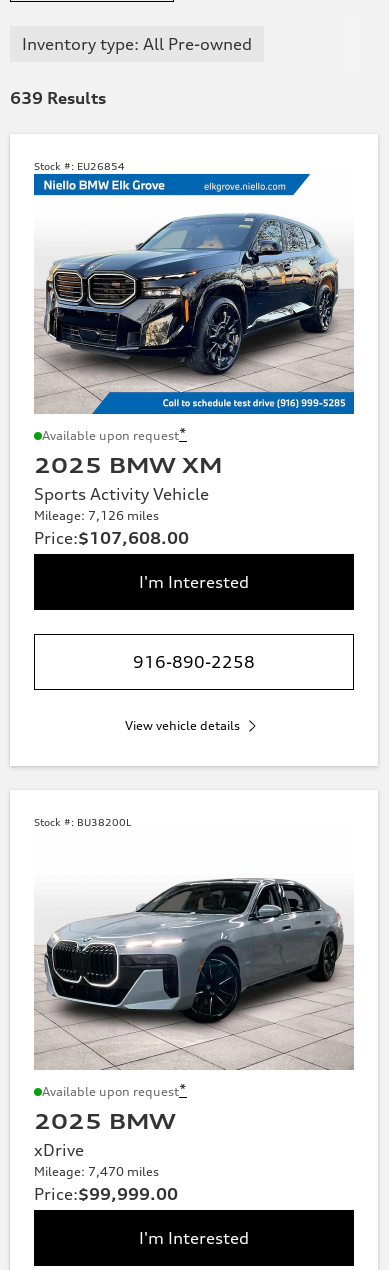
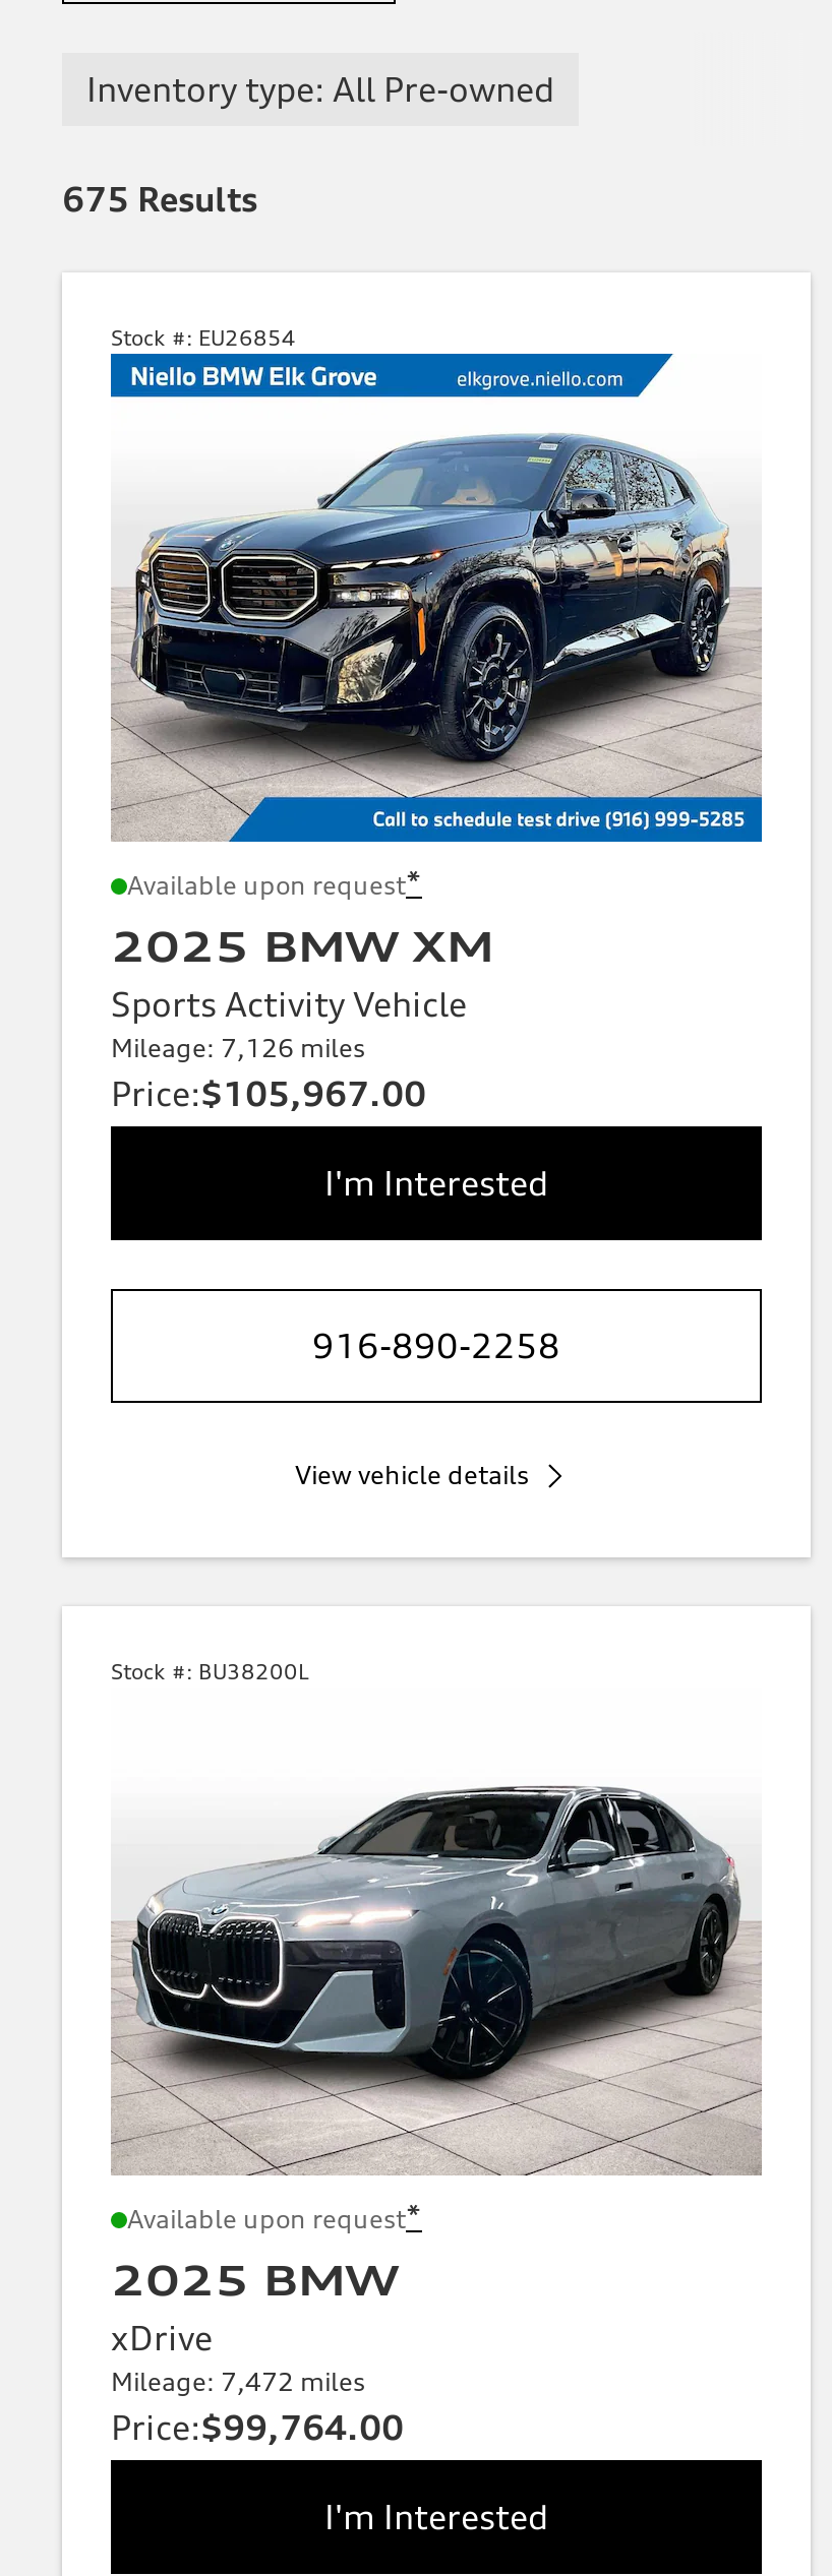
- 639 Results
+ 675 Results

- Price:$107,608.00
+ Price:$105,967.00

- Mileage: 7,470 miles
+ Mileage: 7,472 miles

- Price:$99,999.00
+ Price:$99,764.00
